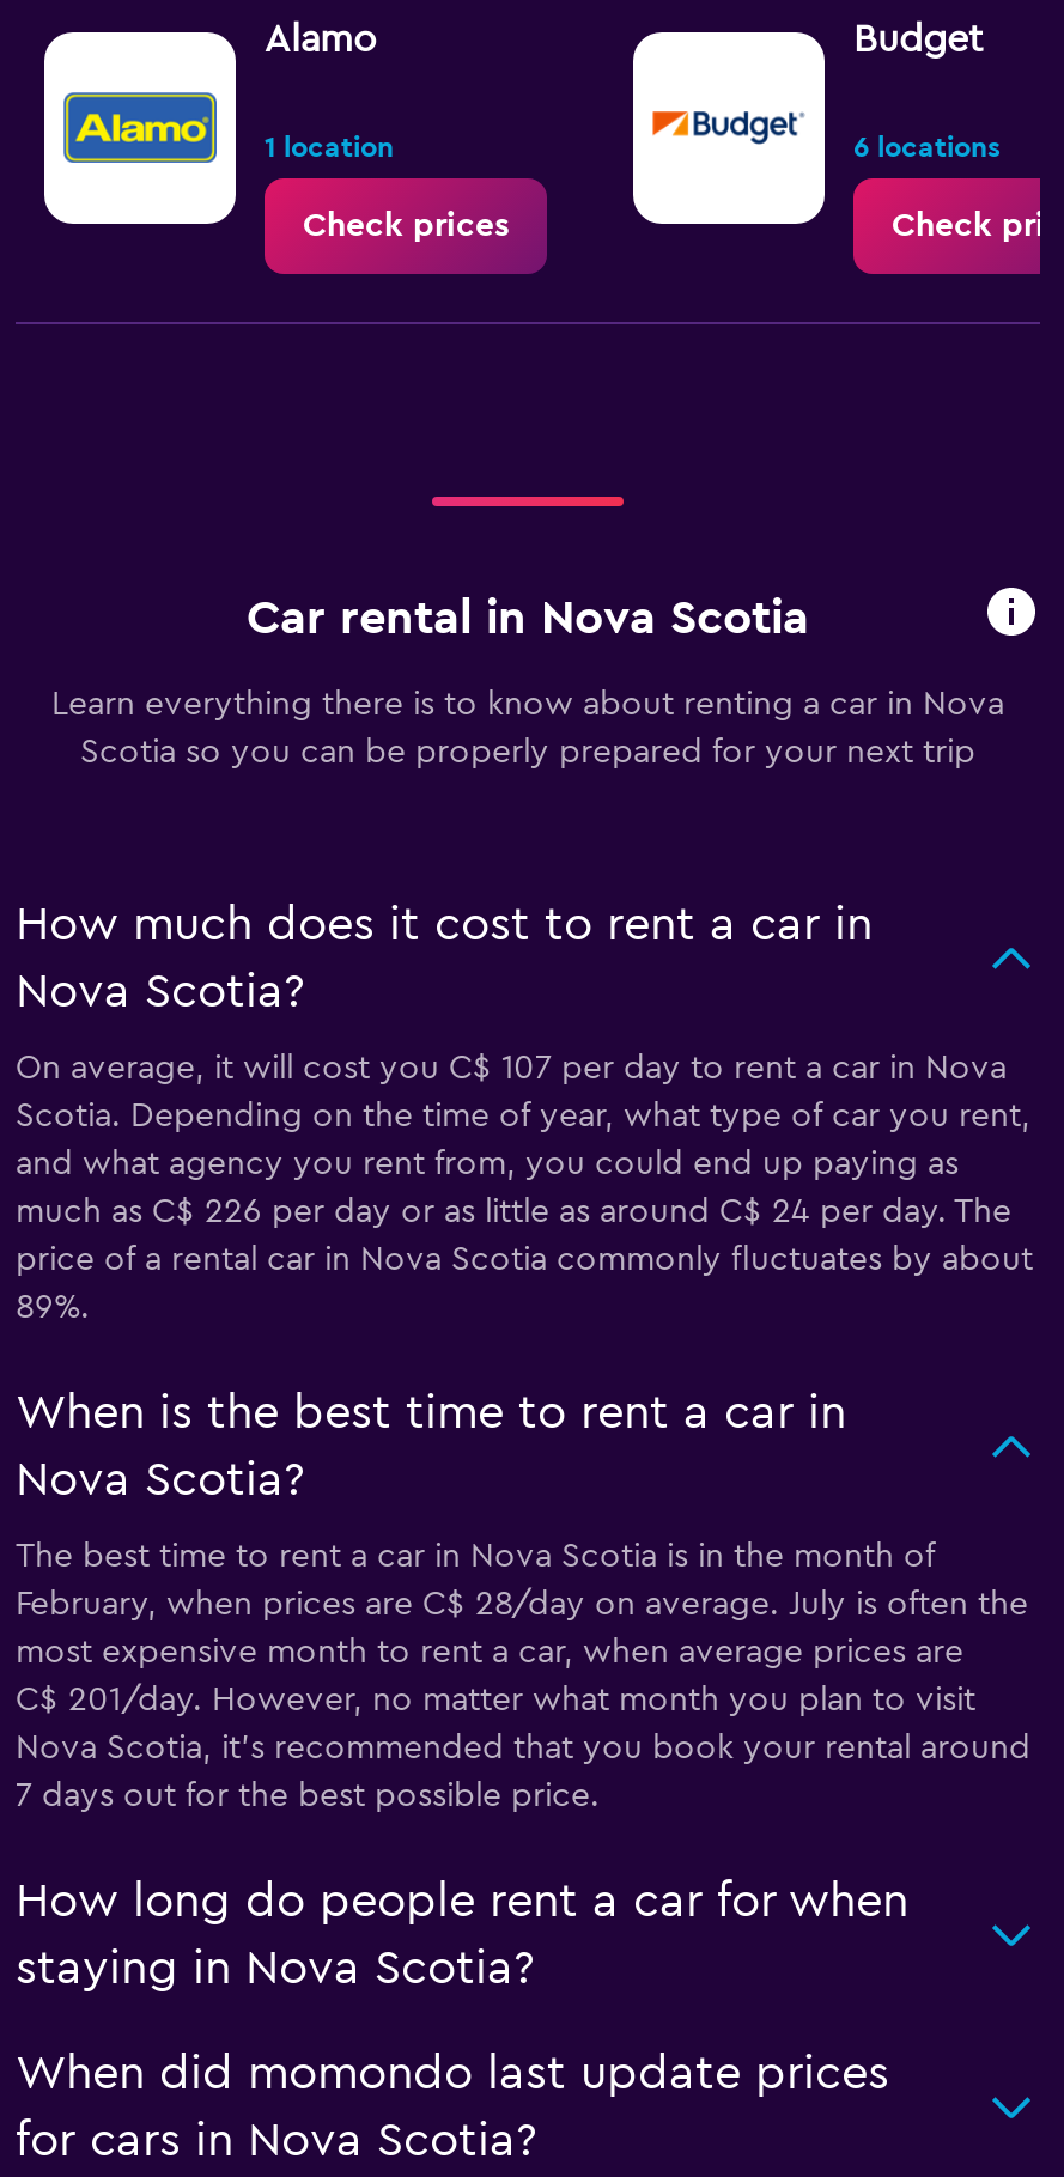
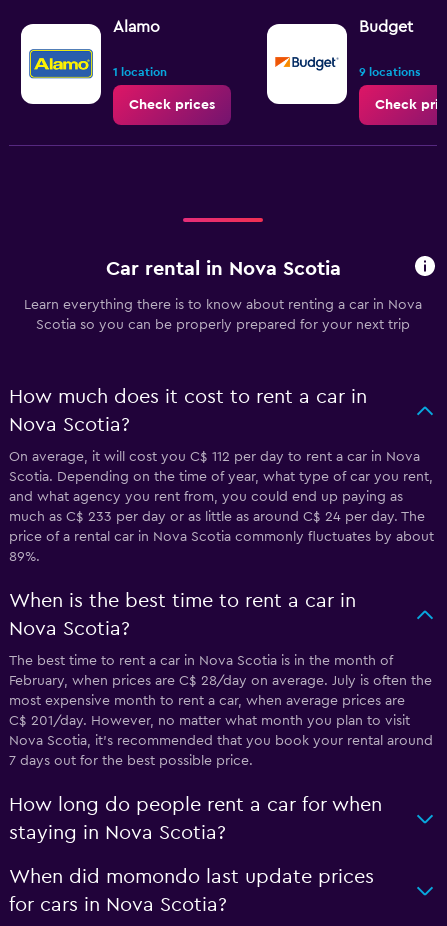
- 6 locations
+ 9 locations

- On average, it will cost you C$ 107 per day to rent a car in Nova
+ On average, it will cost you C$ 112 per day to rent a car in Nova

- much as C$ 226 per day or as little as around C$ 24 per day. The
+ much as C$ 233 per day or as little as around C$ 24 per day. The
